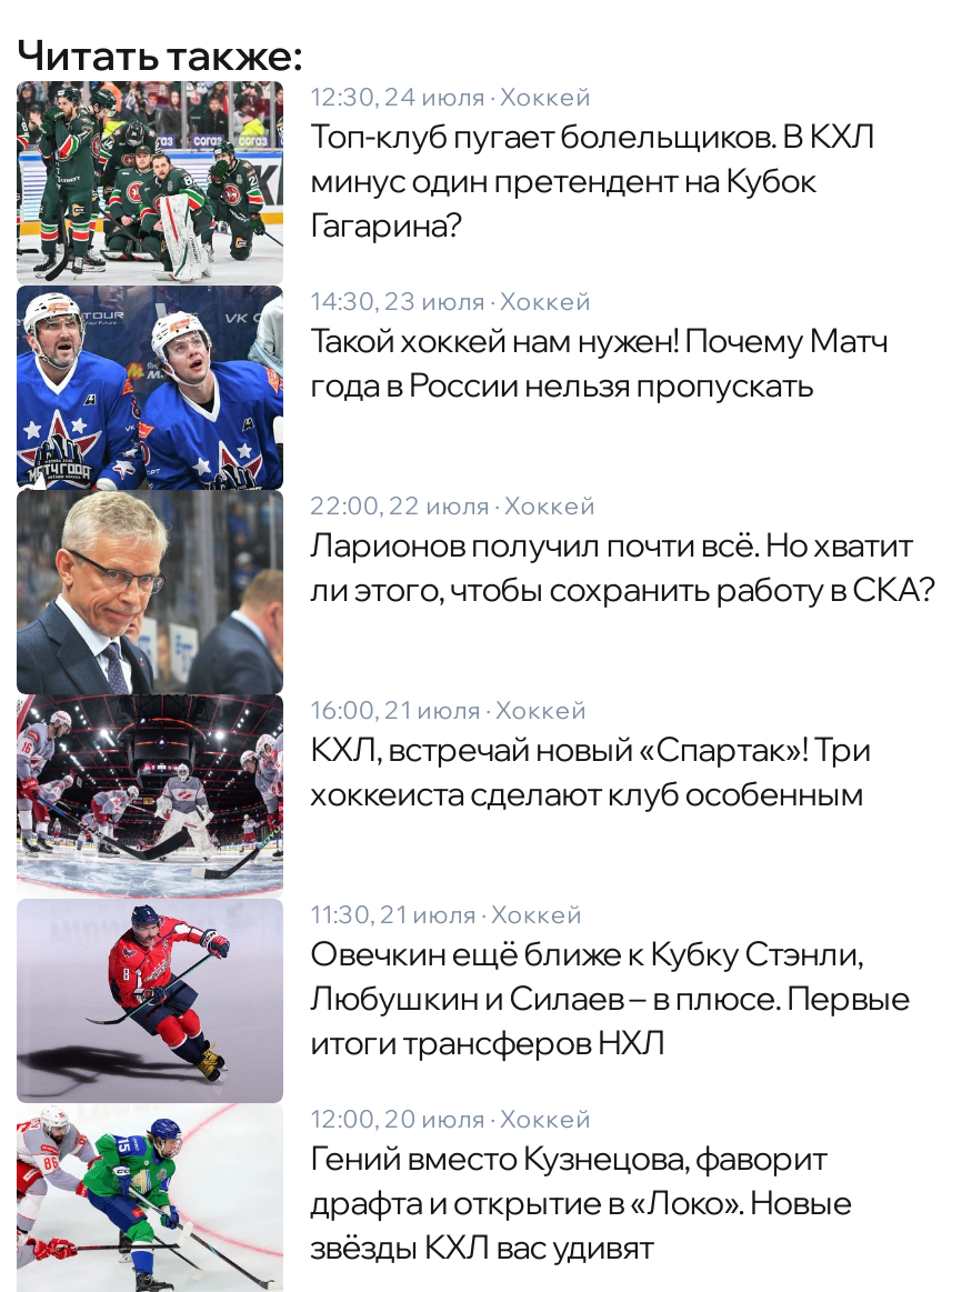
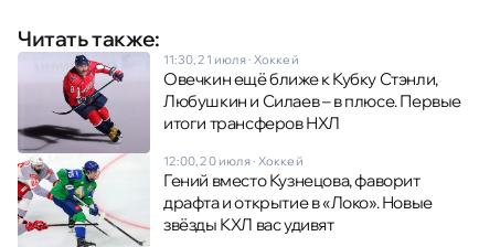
- [image]
- 12:30, 24 июля · Хоккей
- Топ-клуб пугает болельщиков. В КХЛ
- минус один претендент на Кубок
- Гагарина?
- 14:30, 23 июля · Хоккей
- Такой хоккей нам нужен! Почему Матч
- года в России нельзя пропускать
- 22:00, 22 июля · Хоккей
- Ларионов получил почти всё. Но хватит
- ли этого, чтобы сохранить работу в СКА?
- 16:00, 21 июля · Хоккей
- КХЛ, встречай новый «Спартак»! Три
- хоккеиста сделают клуб особенным
